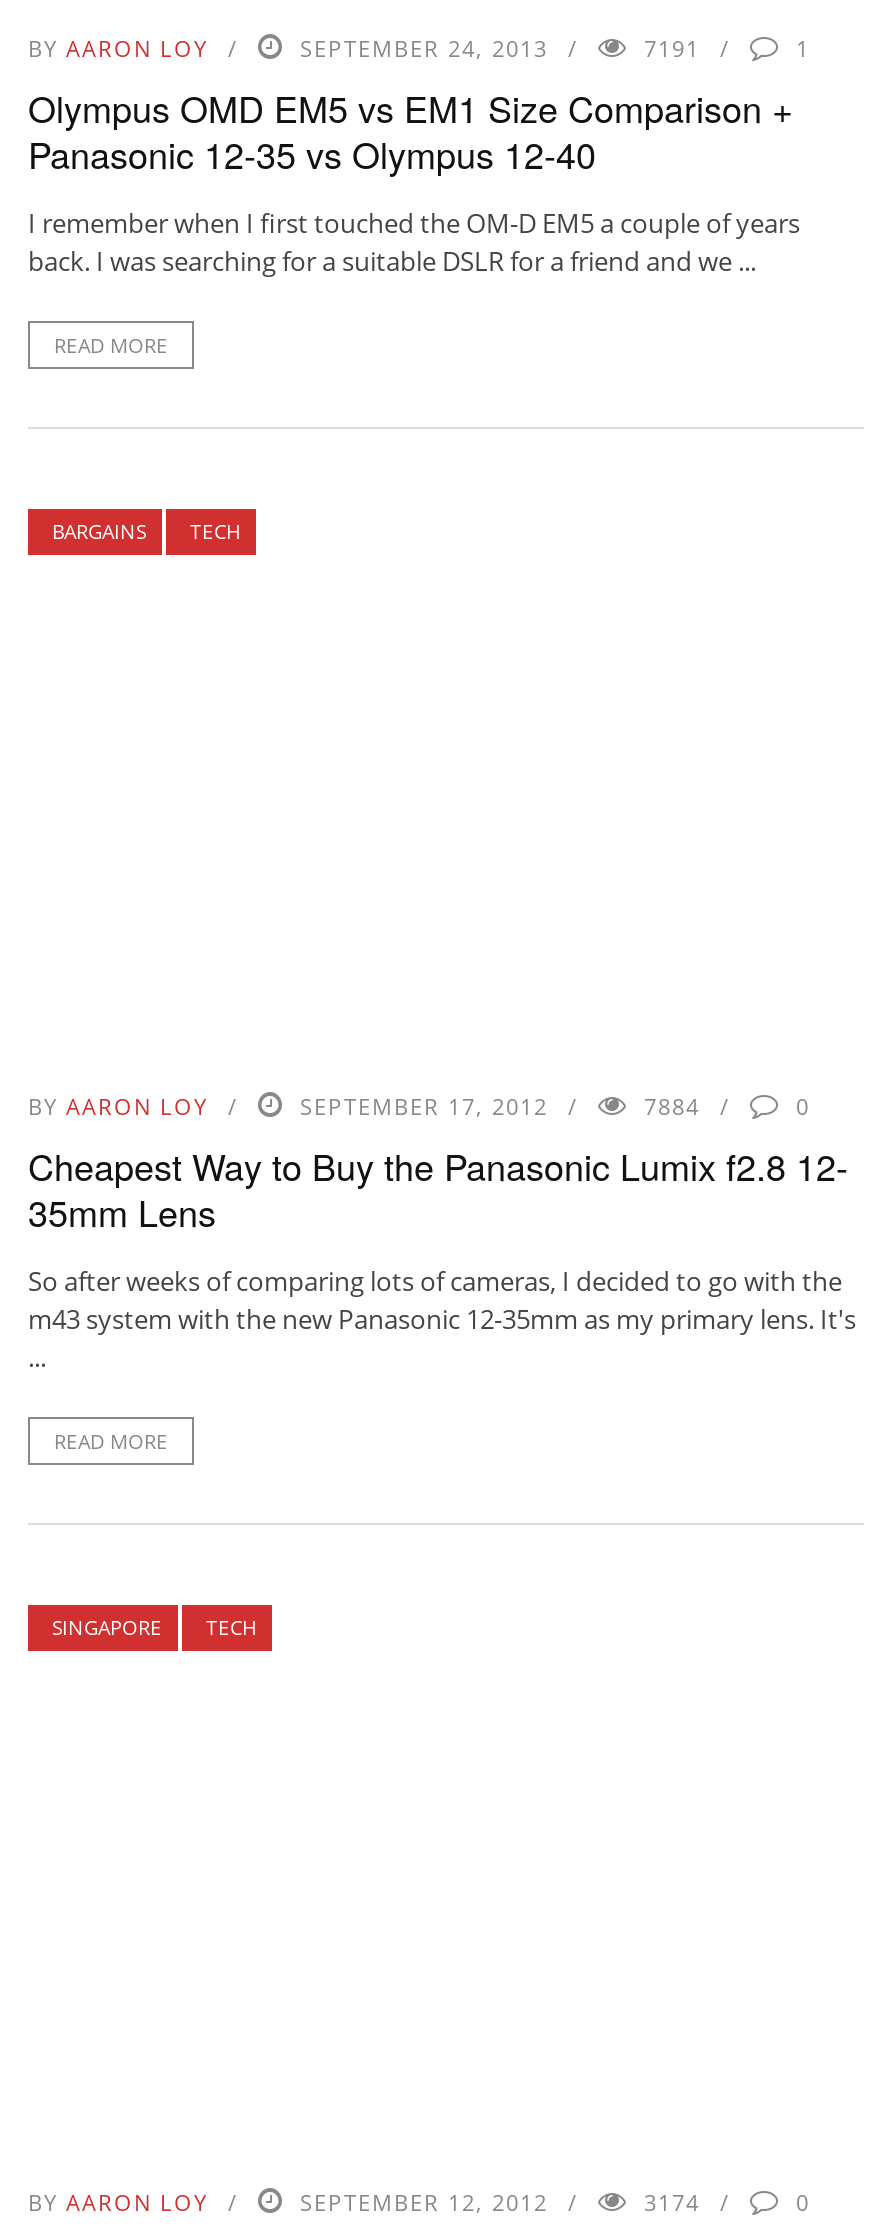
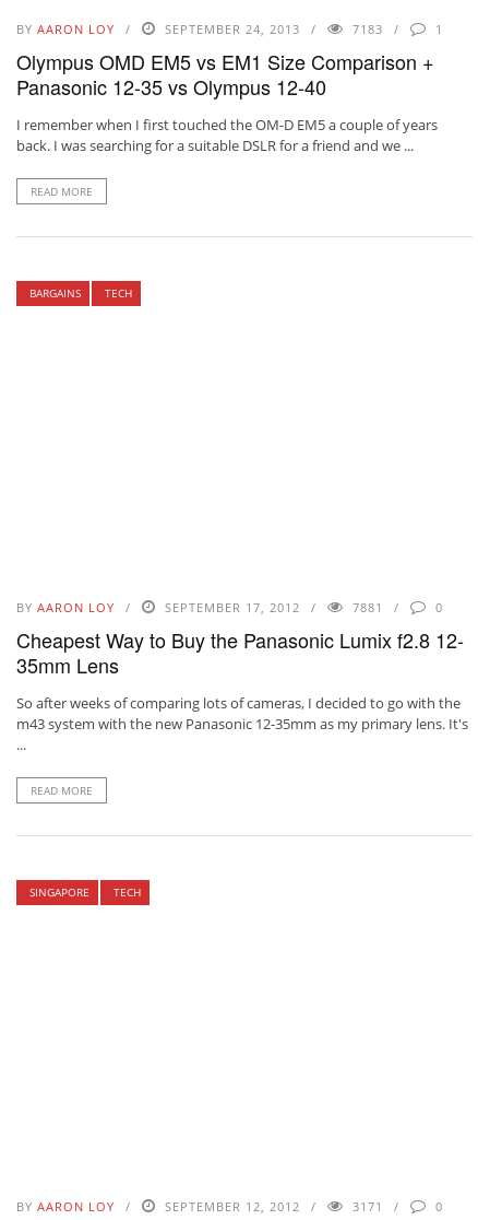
- 7191
+ 7183

- 7884
+ 7881

- 3174
+ 3171
